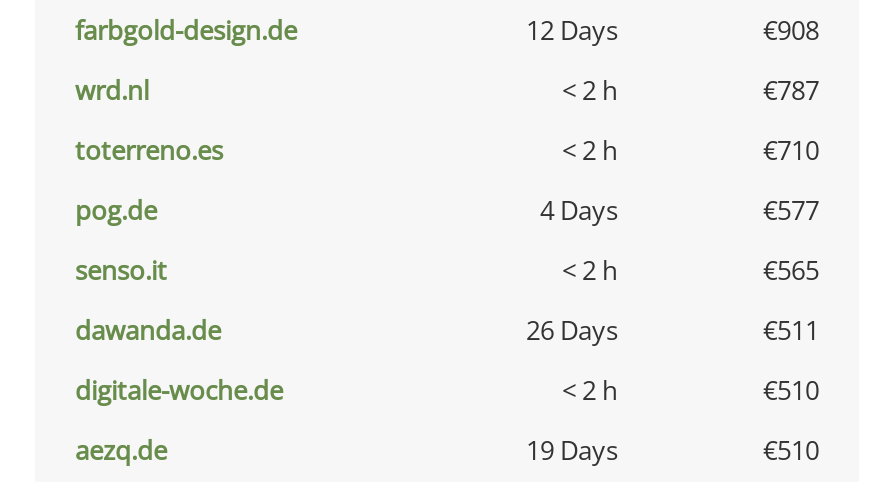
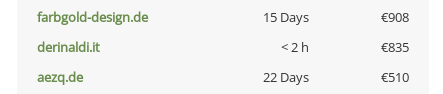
- 12 Days
+ 15 Days

- wrd.nl
+ derinaldi.it

- €787
- toterreno.es
- < 2 h
- €710
- pog.de
- 4 Days
- €577
- senso.it
- < 2 h
- €565
- dawanda.de
- 26 Days
- €511
- digitale-woche.de
- < 2 h
- €510
+ €835

- 19 Days
+ 22 Days
